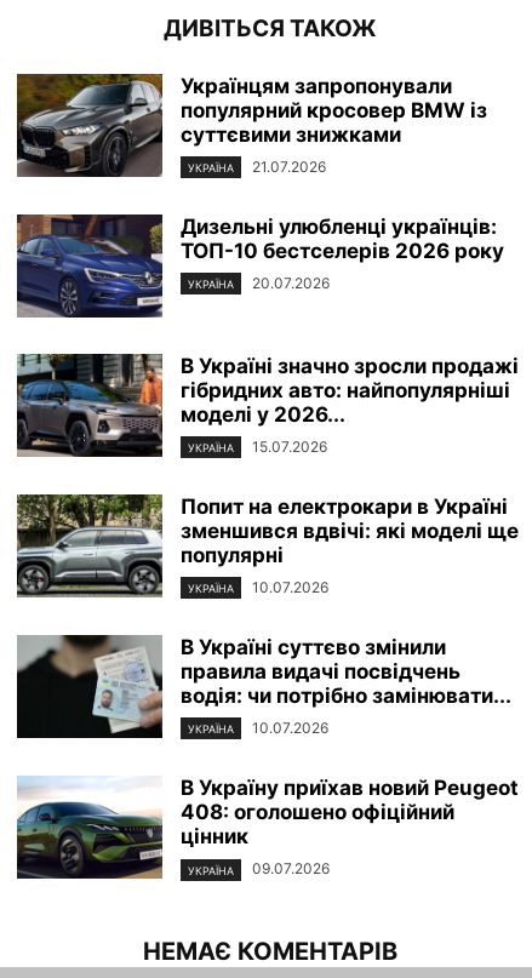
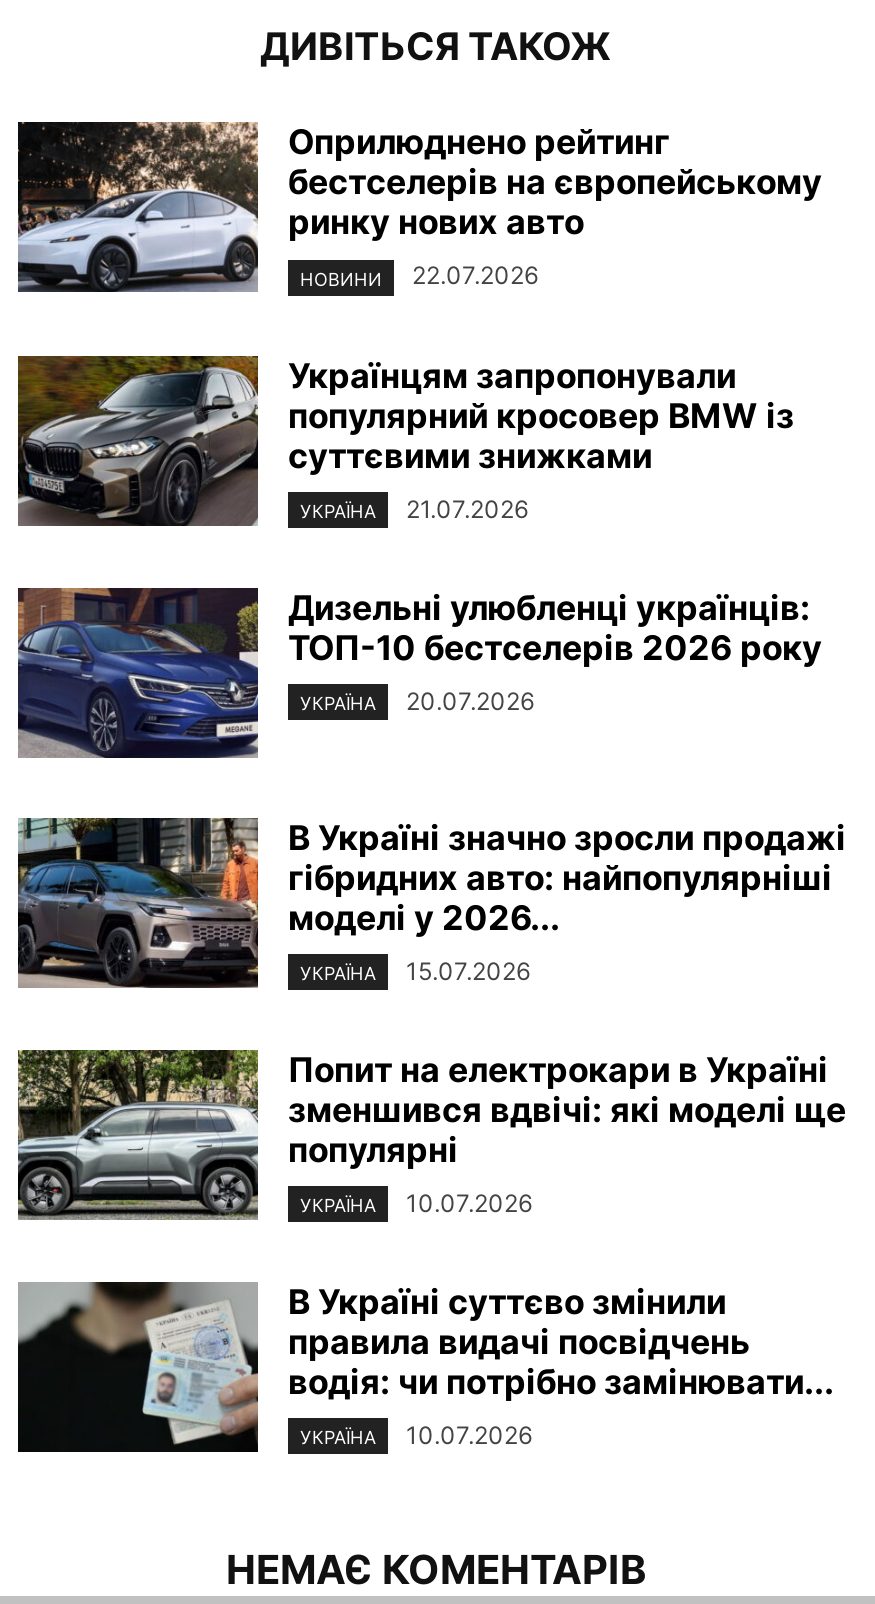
+ [image]
+ Оприлюднено рейтинг
+ бестселерів на європейському
+ ринку нових авто
+ НОВИНИ
+ 22.07.2026

moved down: [image] | Українцям запропонували | популярний кросовер BMW із | ... | УКРАЇНА | 10.07.2026

- [image]
- В Україну приїхав новий Peugeot
- 408: оголошено офіційний
- цінник
- УКРАЇНА
- 09.07.2026
